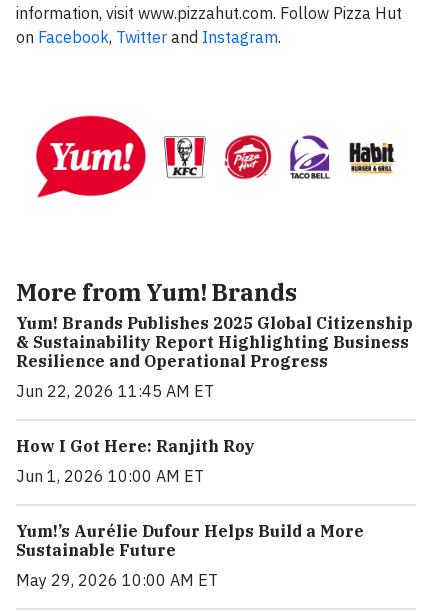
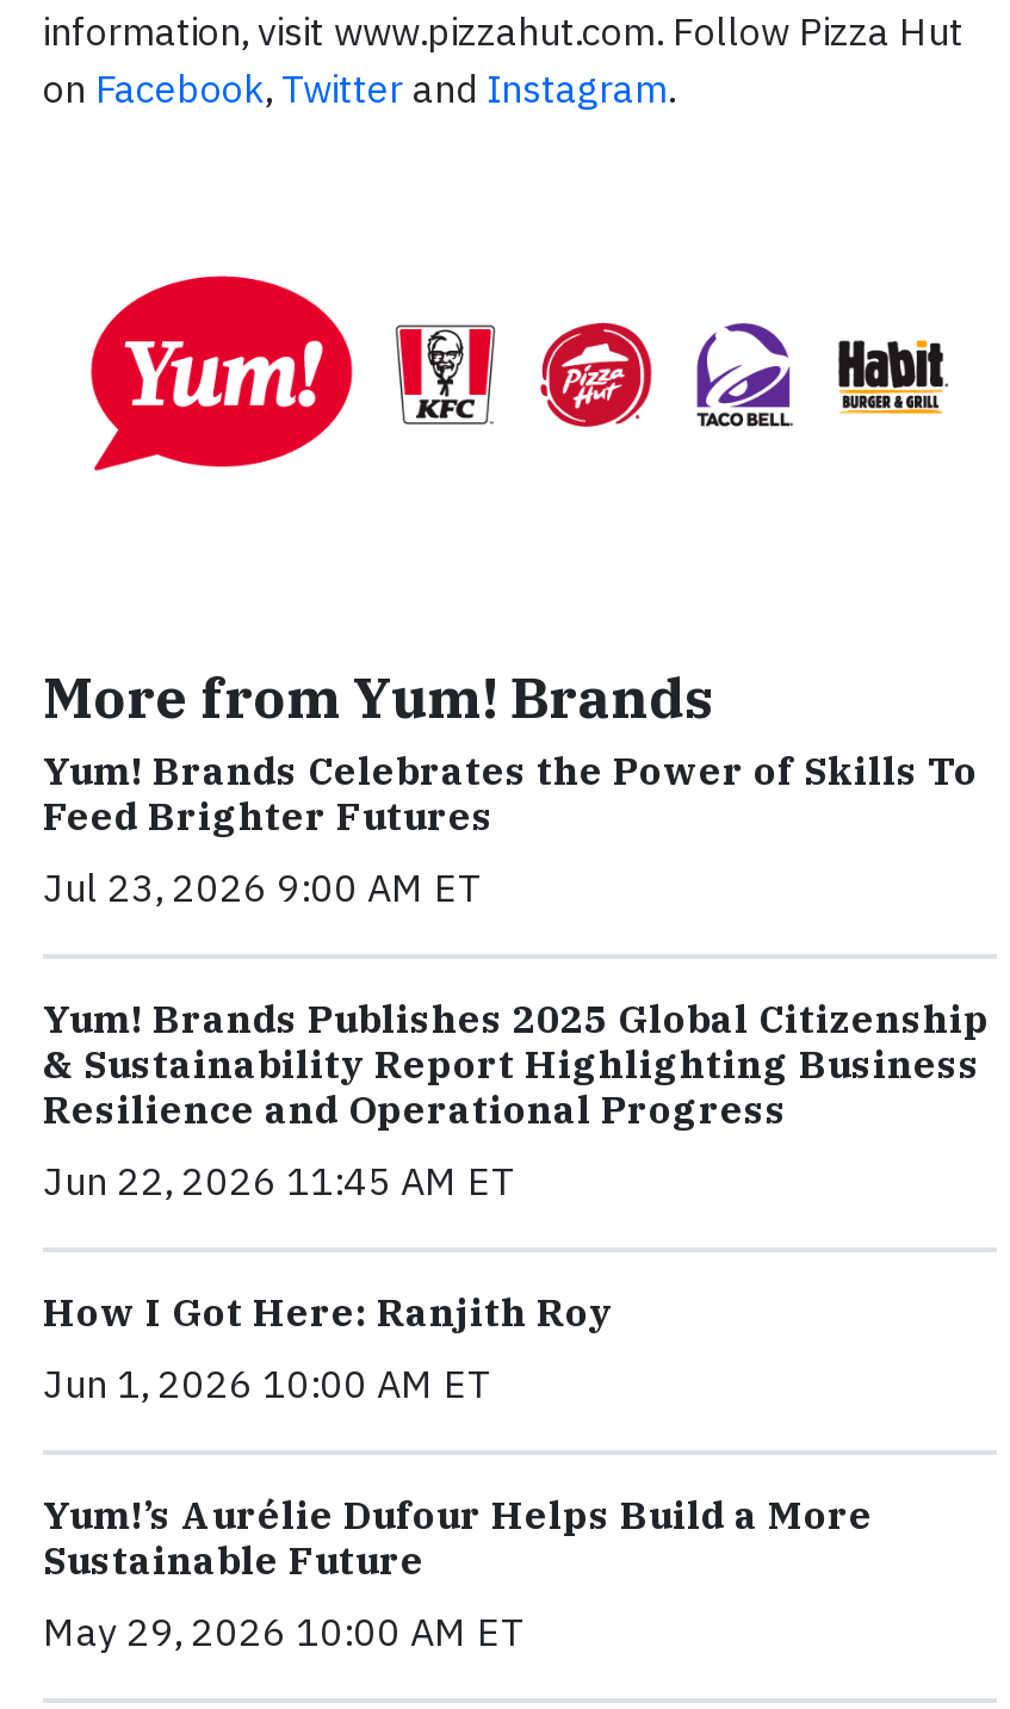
+ Yum! Brands Celebrates the Power of Skills To
+ Feed Brighter Futures
+ Jul 23, 2026 9:00 AM ET
